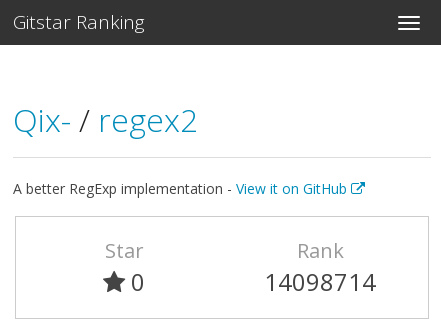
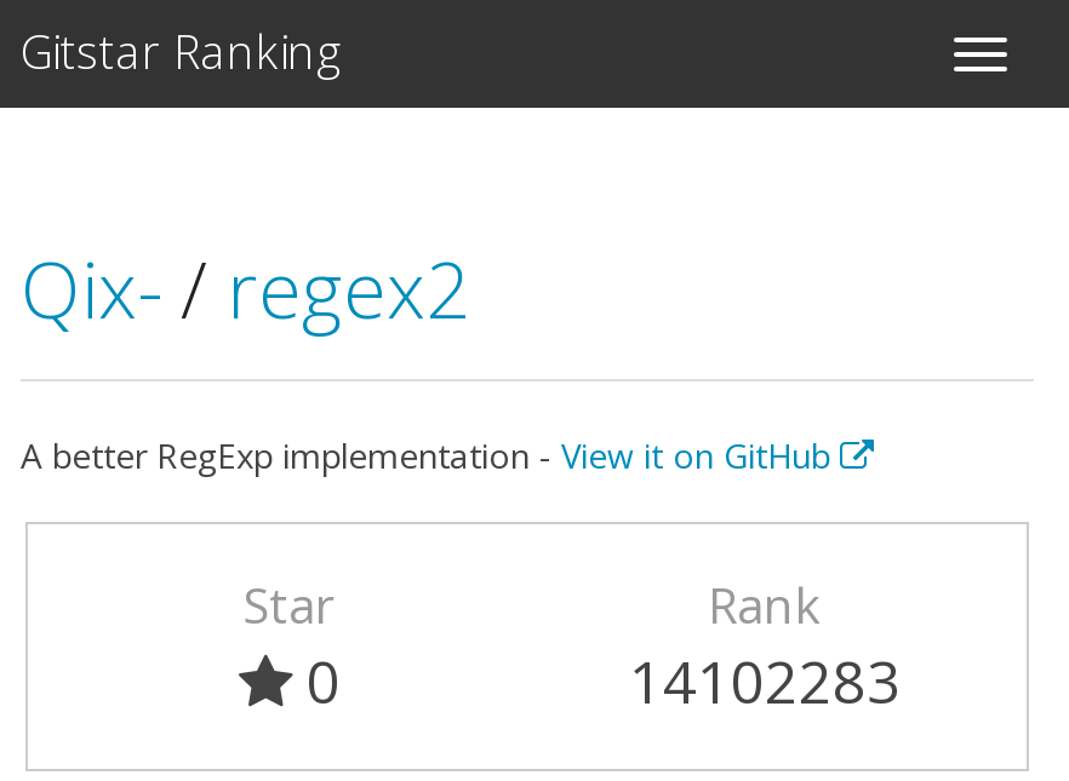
- 14098714
+ 14102283
